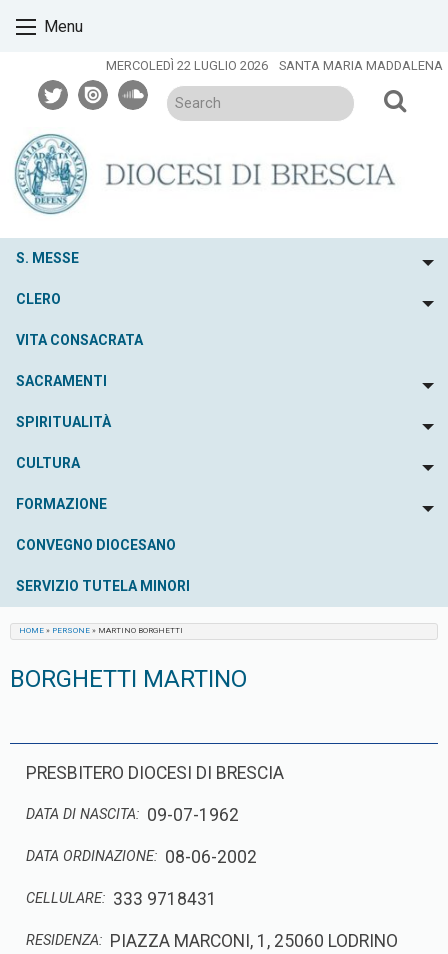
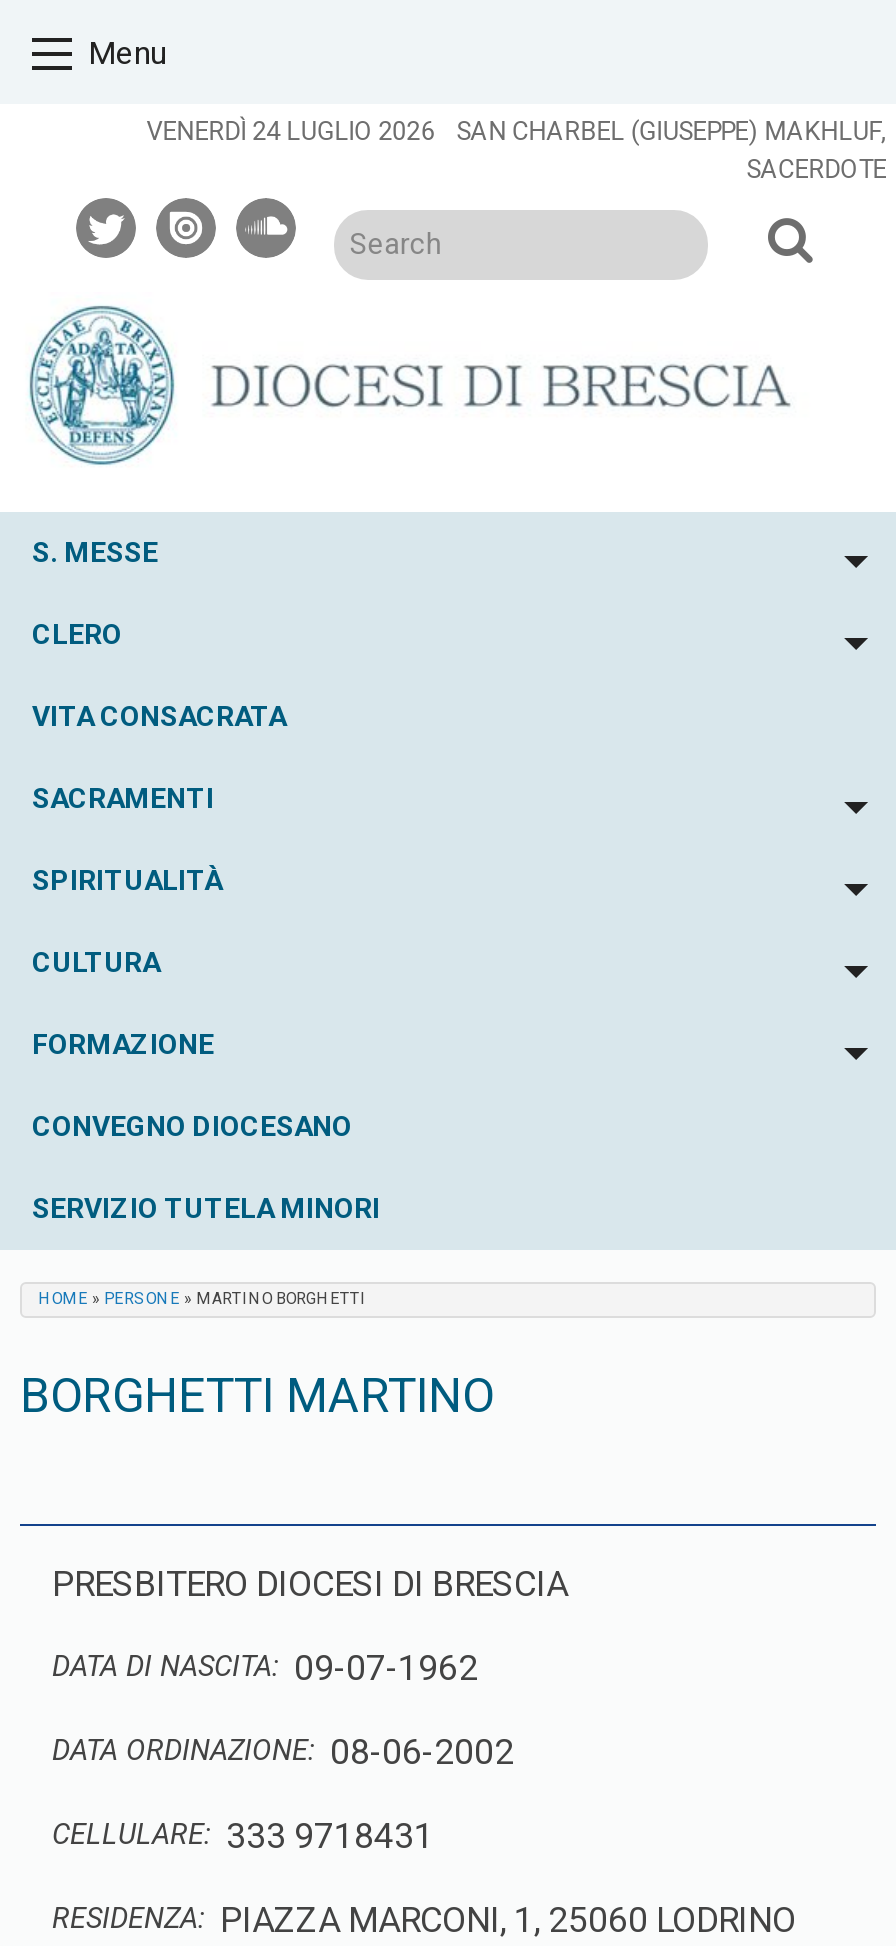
- MERCOLEDÌ 22 LUGLIO 2026 SANTA MARIA MADDALENA
+ VENERDÌ 24 LUGLIO 2026 SAN CHARBEL (GIUSEPPE) MAKHLUF,
+ SACERDOTE
